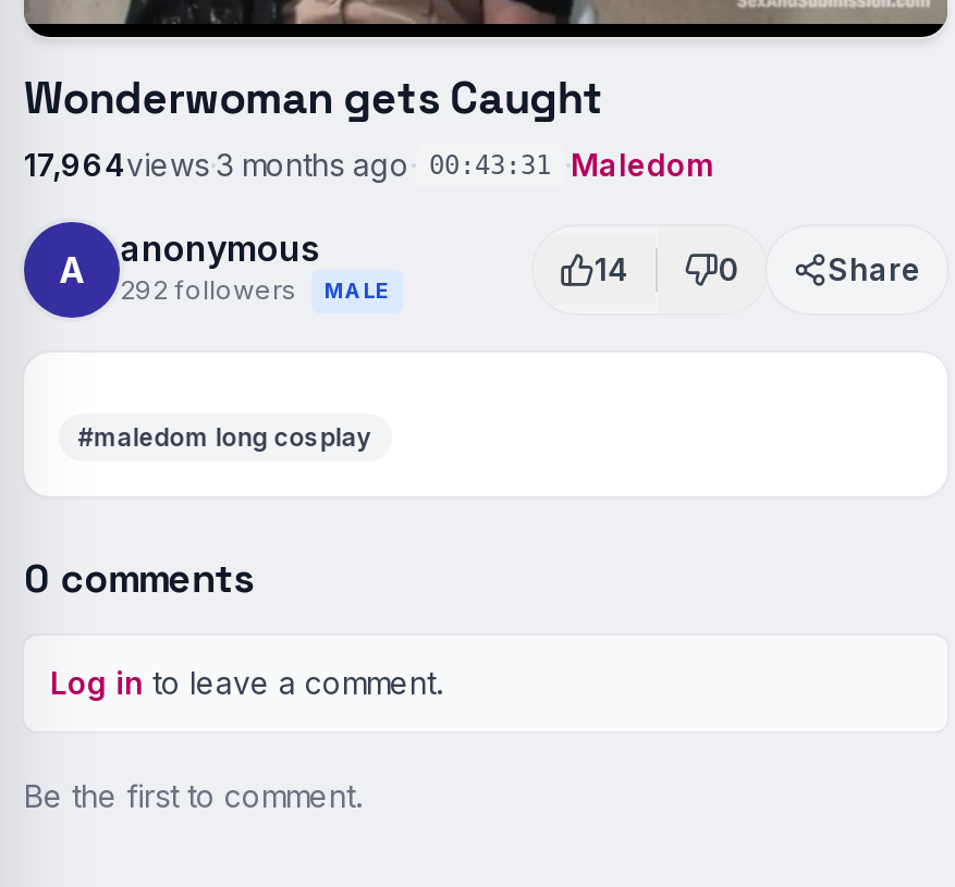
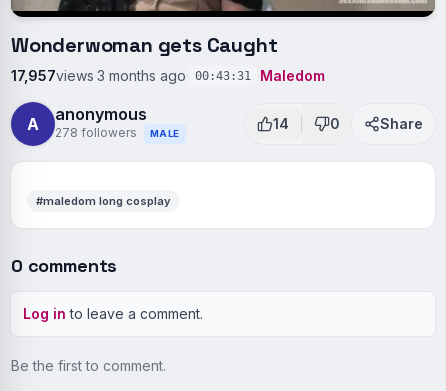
- 17,964views · 3 months ago · 00:43:31 · Maledom
+ 17,957views · 3 months ago · 00:43:31 · Maledom

- A 292 followers anonymous MALE
+ A 278 followers anonymous MALE
